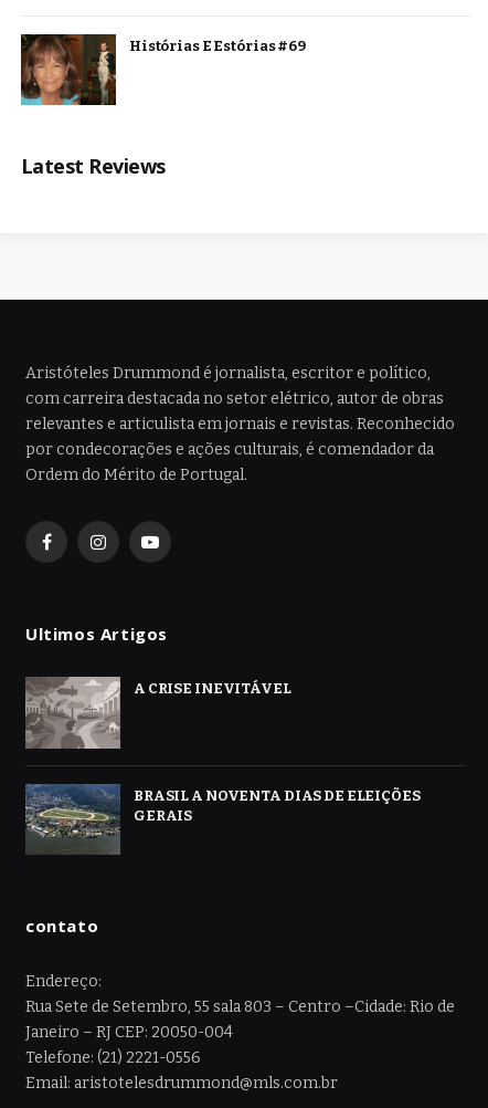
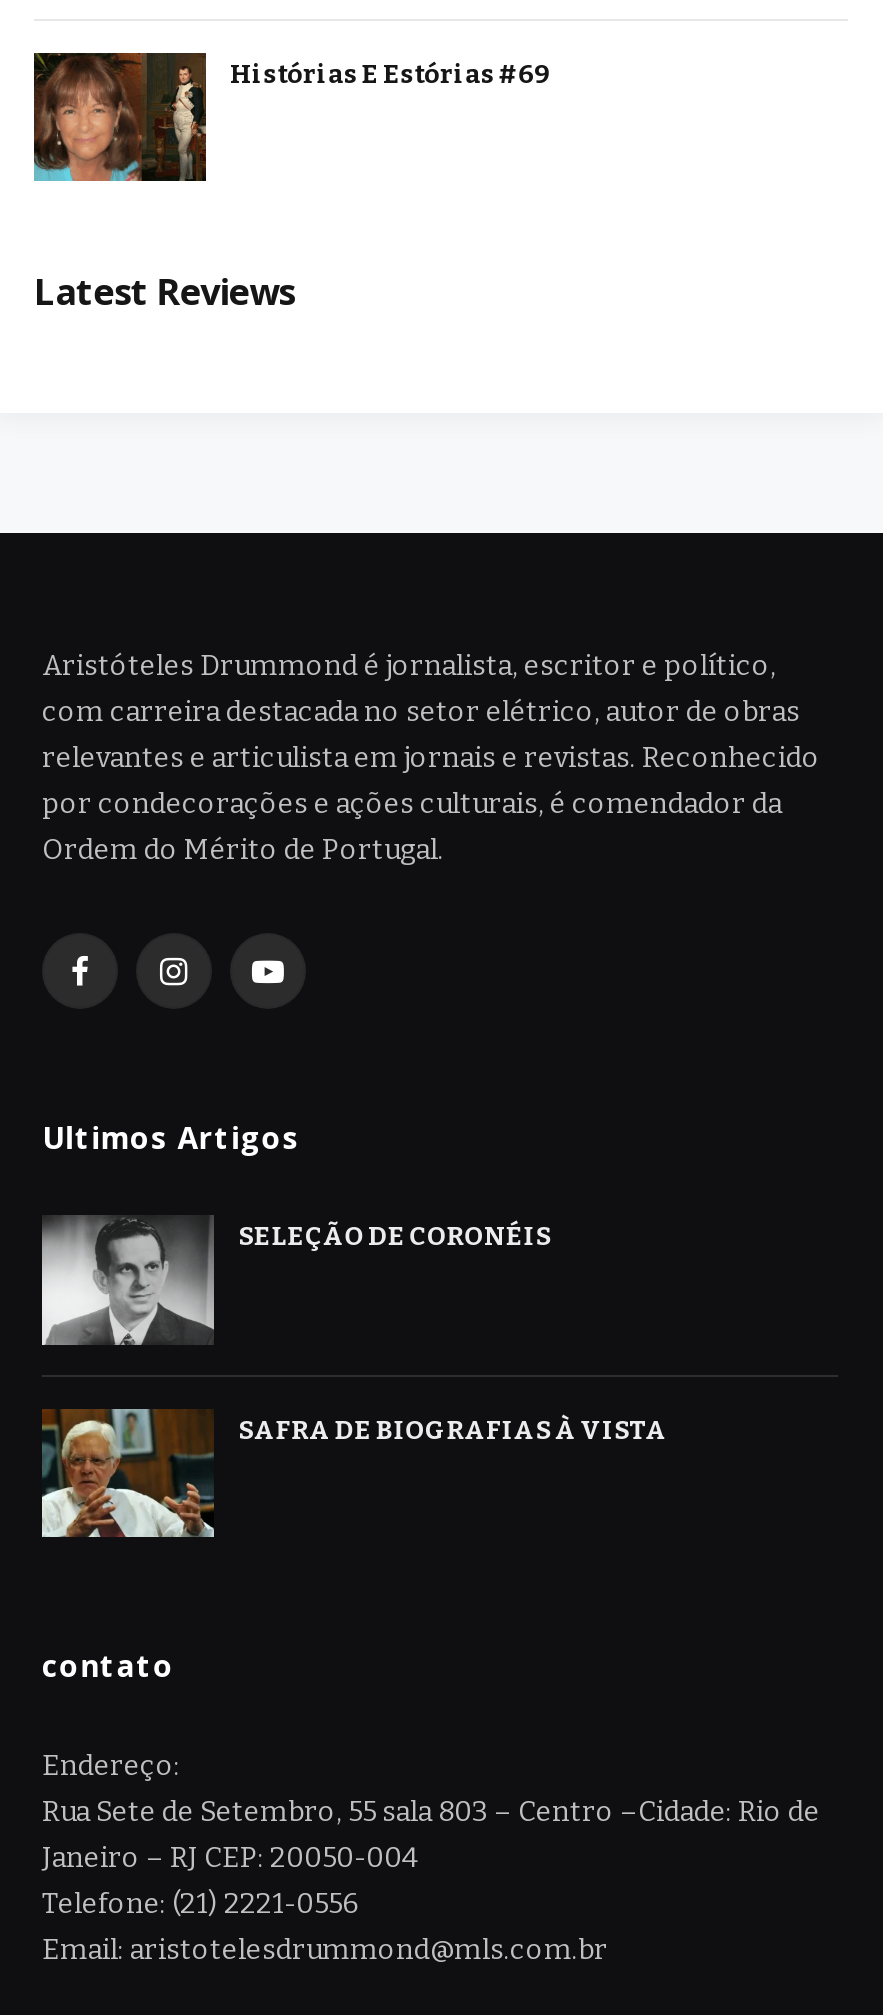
- [image]
- A CRISE INEVITÁVEL
+ [image]
+ SELEÇÃO DE CORONÉIS

- [image]
- BRASIL A NOVENTA DIAS DE ELEIÇÕES
- GERAIS
+ [image]
+ SAFRA DE BIOGRAFIAS À VISTA
